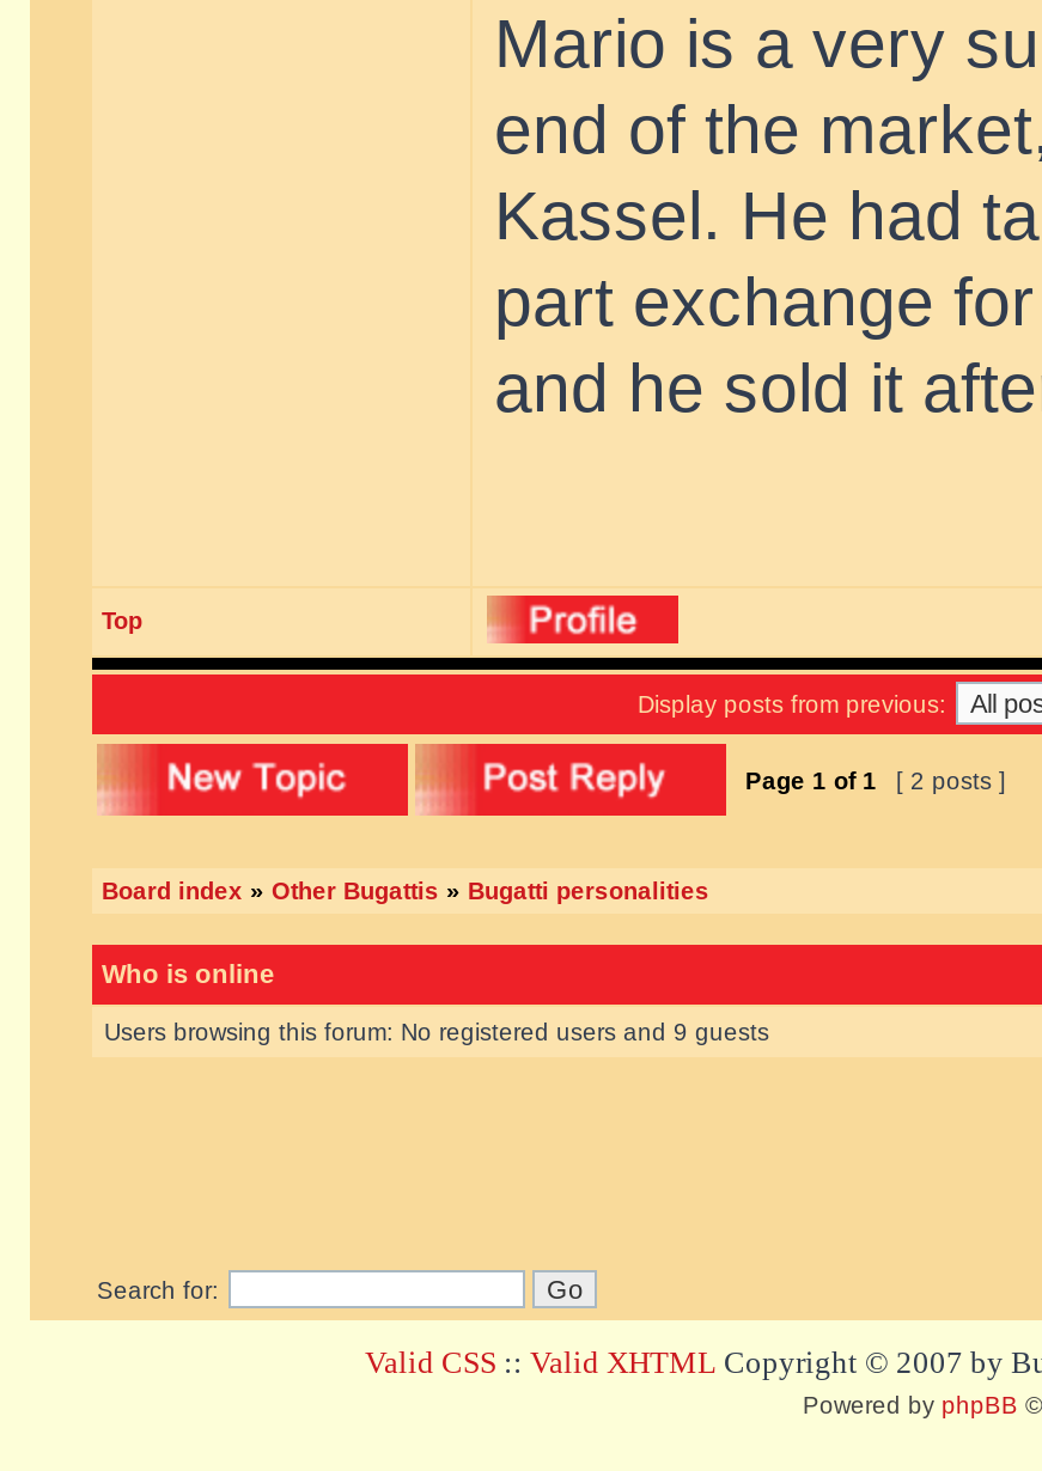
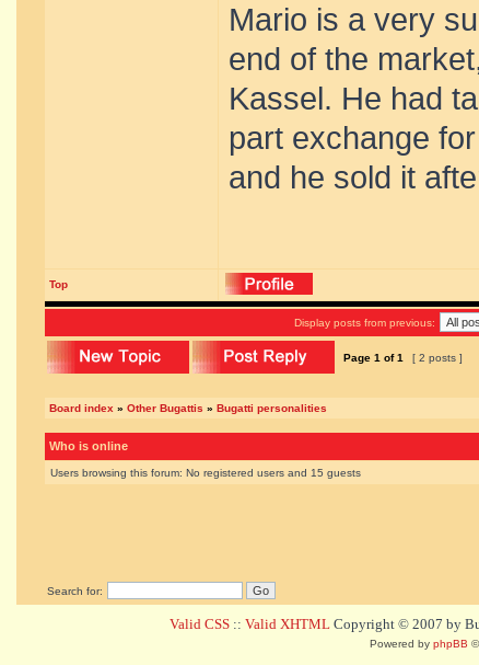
- Users browsing this forum: No registered users and 9 guests
+ Users browsing this forum: No registered users and 15 guests
